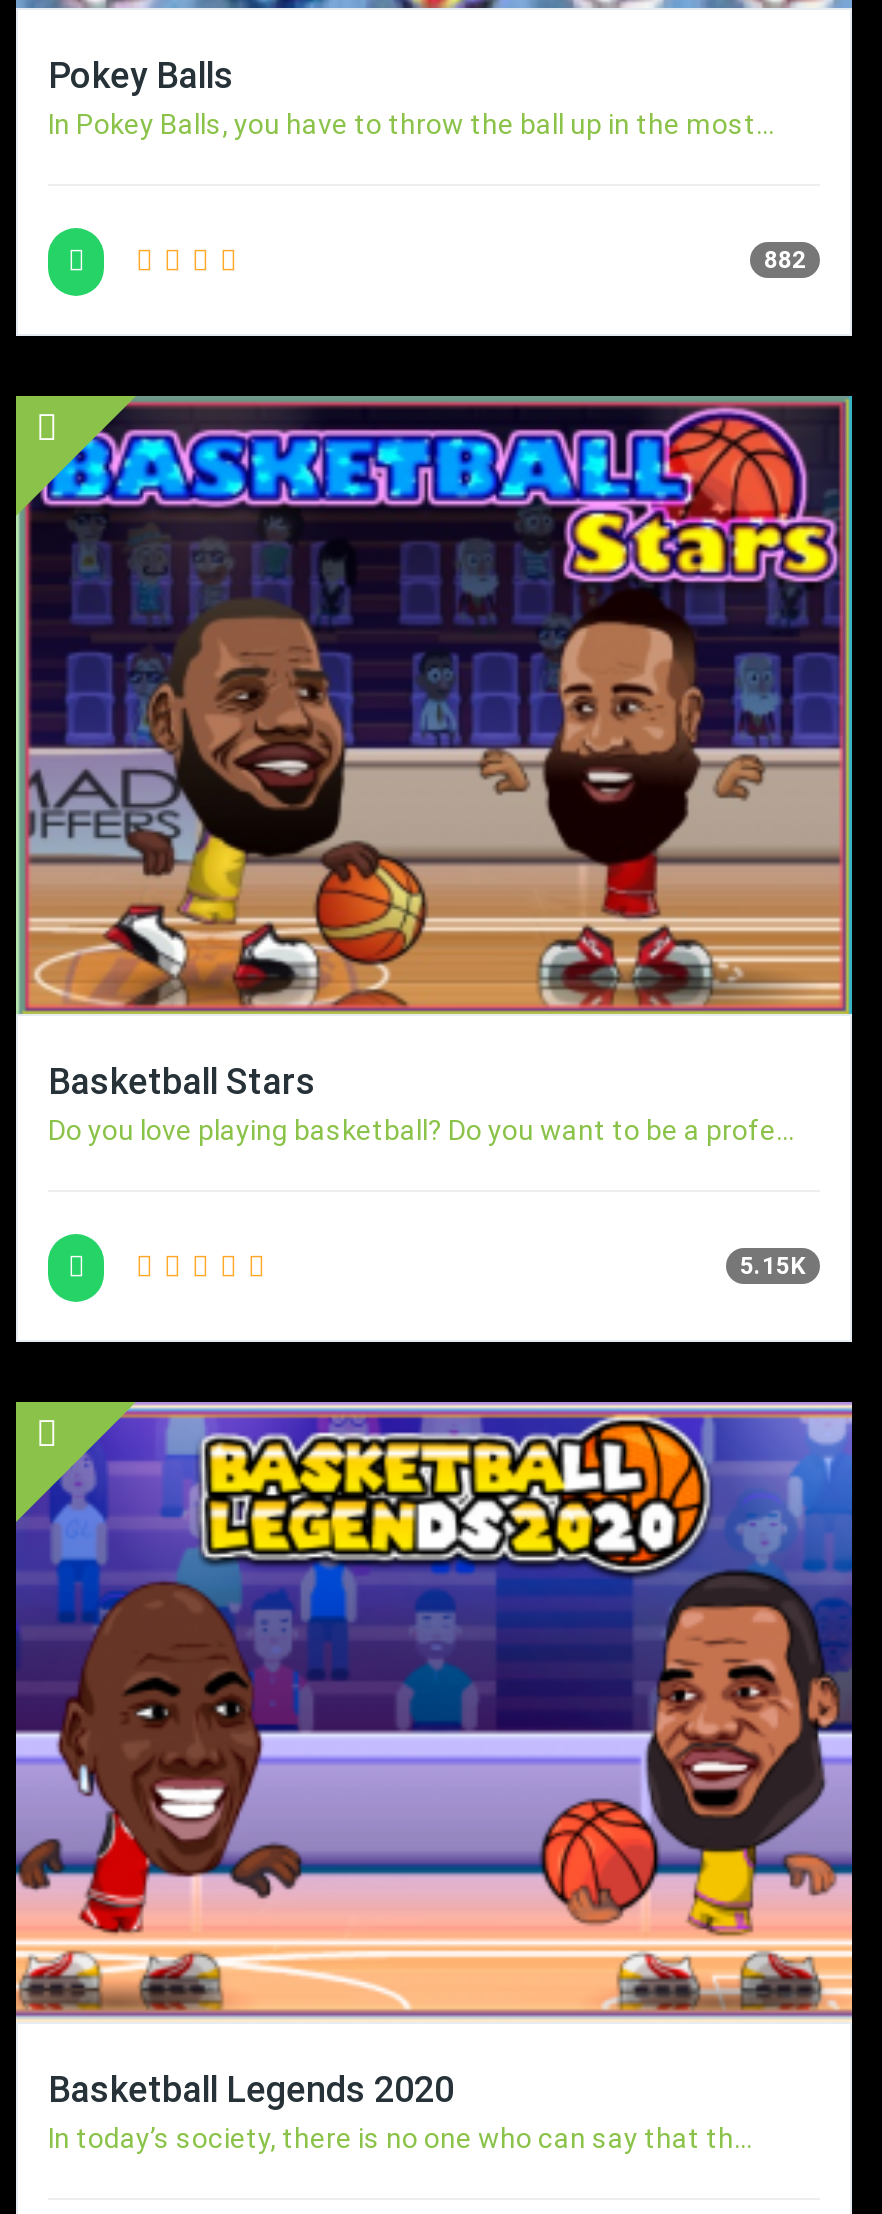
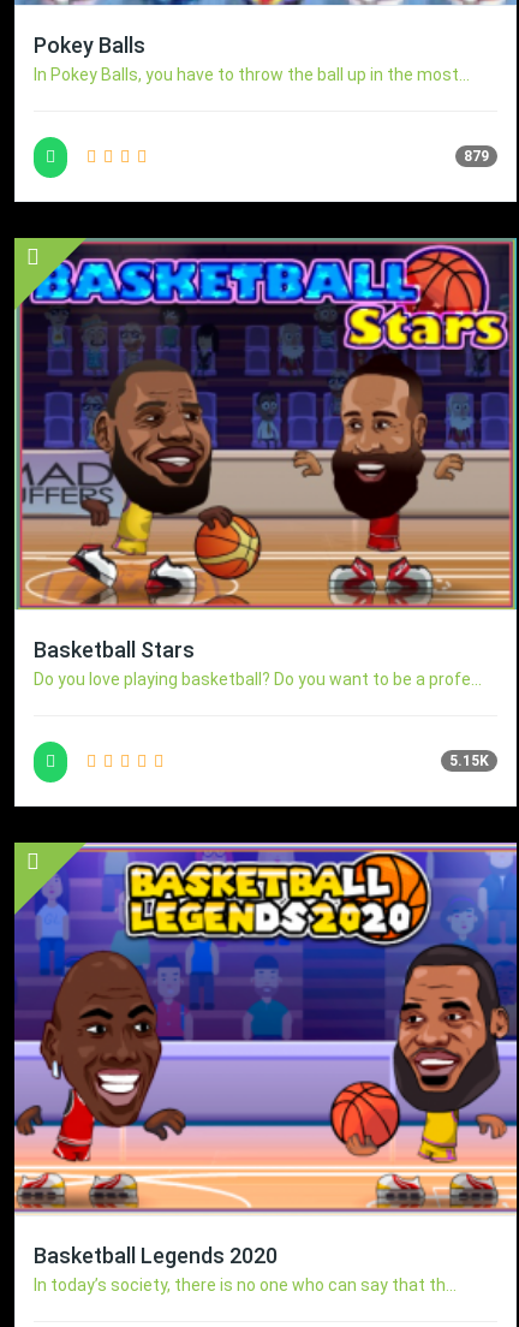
- 882
+ 879
